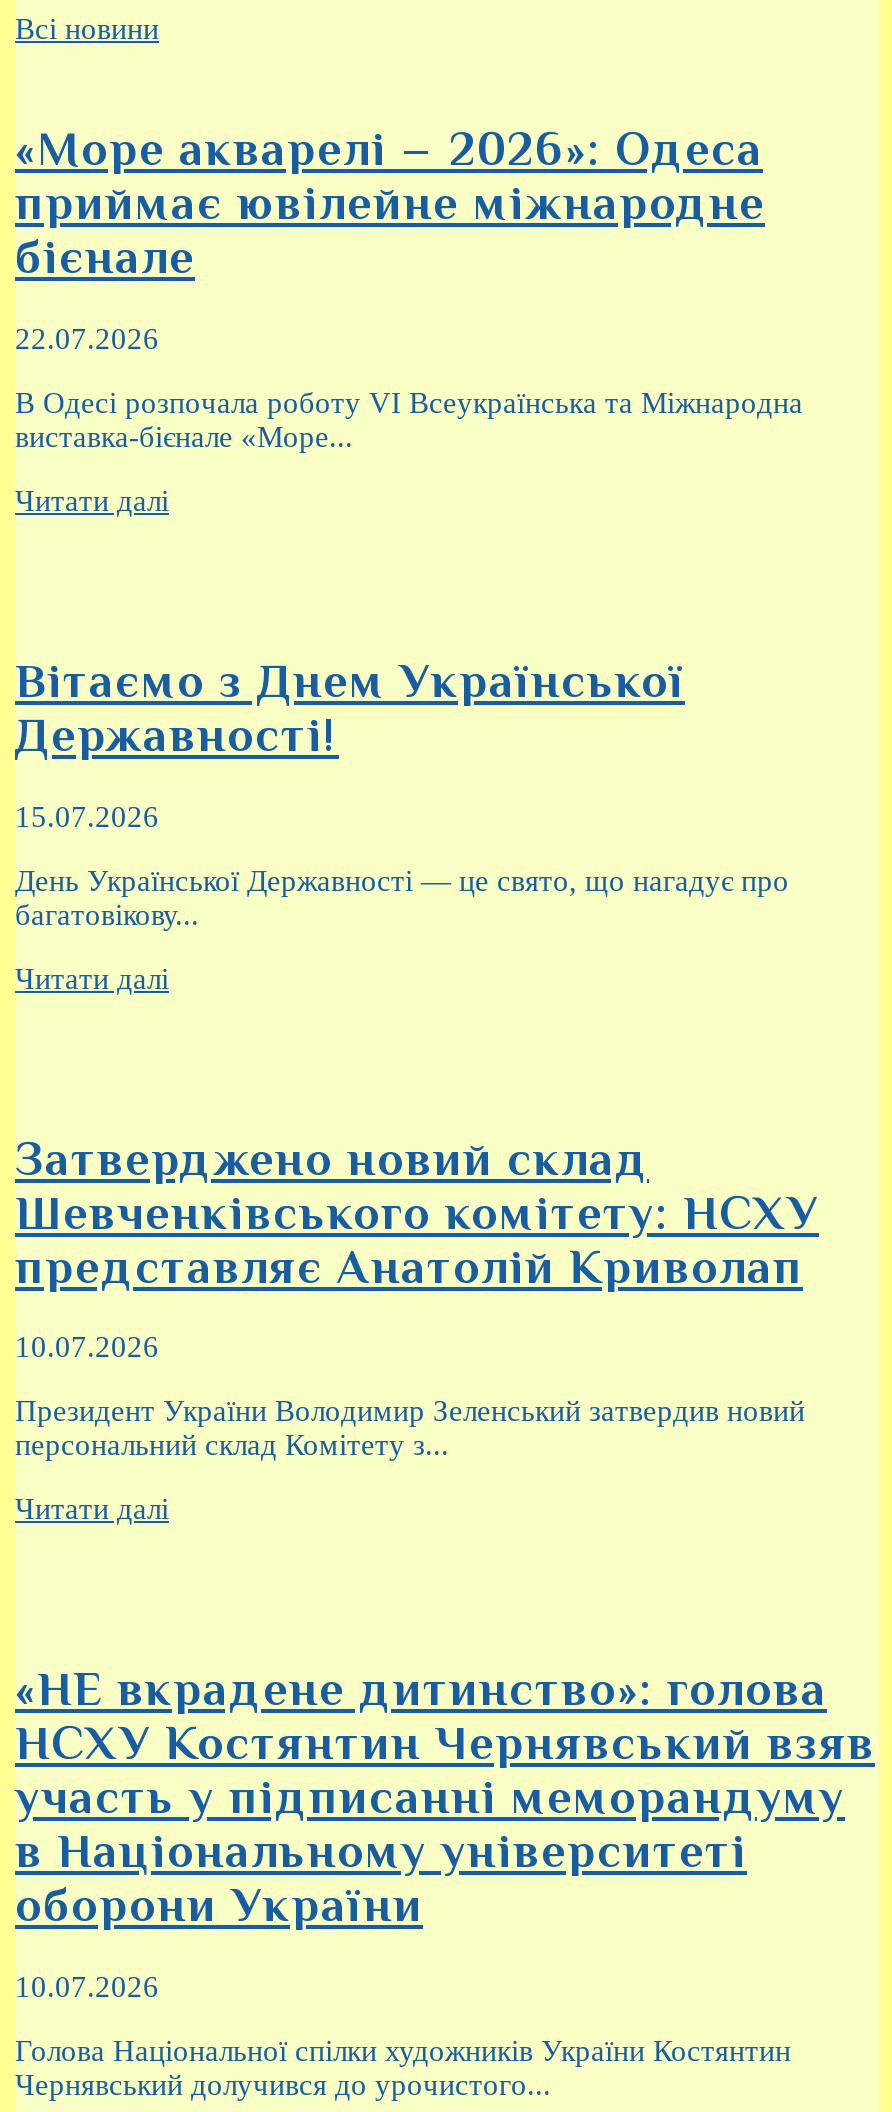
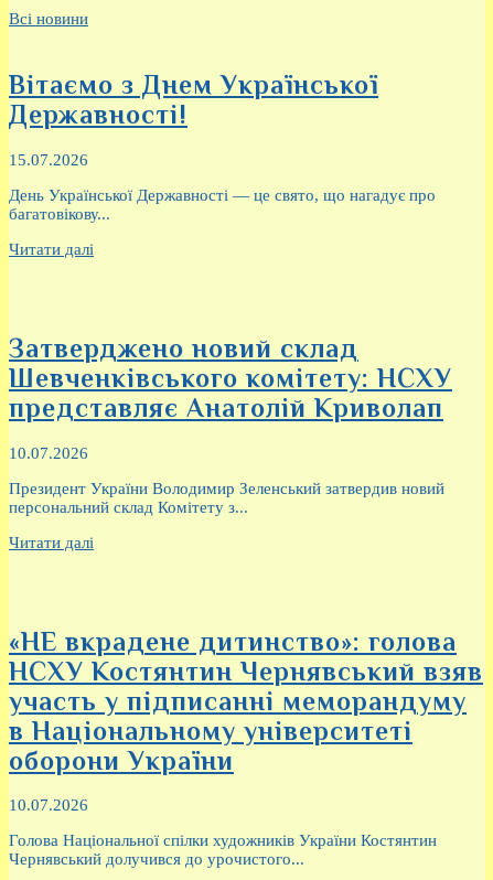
- «Море акварелі – 2026»: Одеса
- приймає ювілейне міжнародне
- бієнале
- 22.07.2026
- В Одесі розпочала роботу VI Всеукраїнська та Міжнародна
- виставка-бієнале «Море...
- Читати далі
